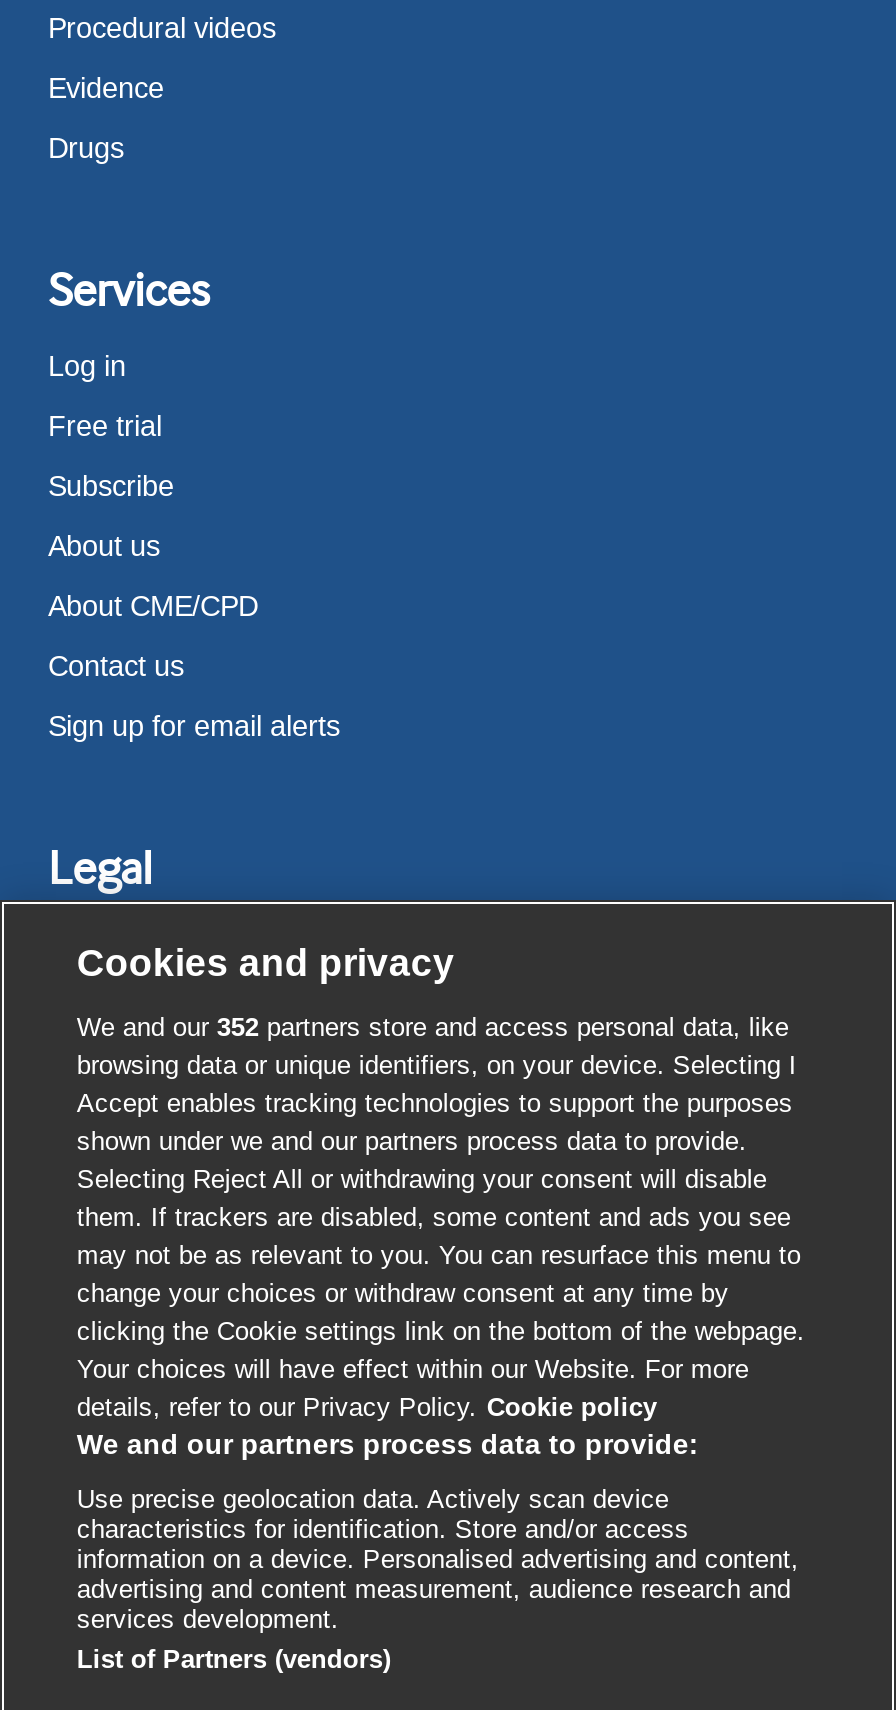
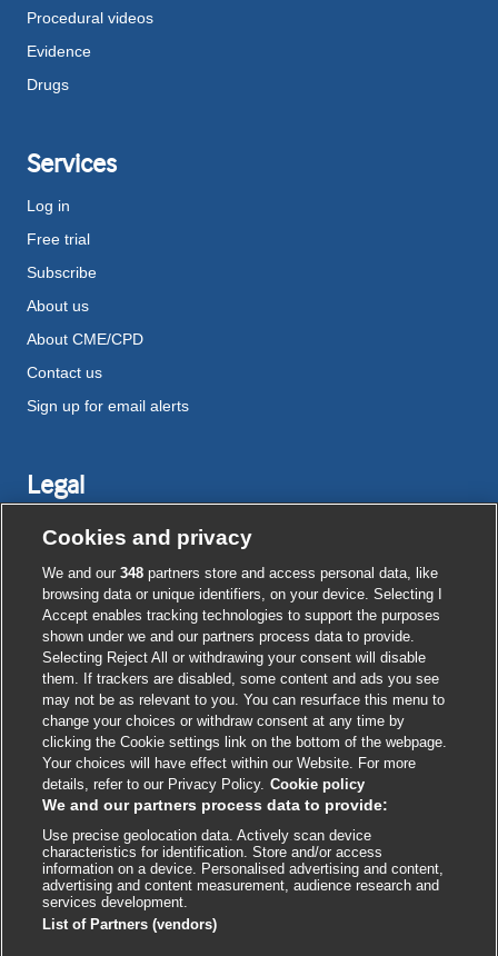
- We and our 352 partners store and access personal data, like
+ We and our 348 partners store and access personal data, like
